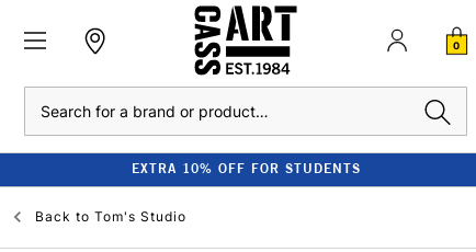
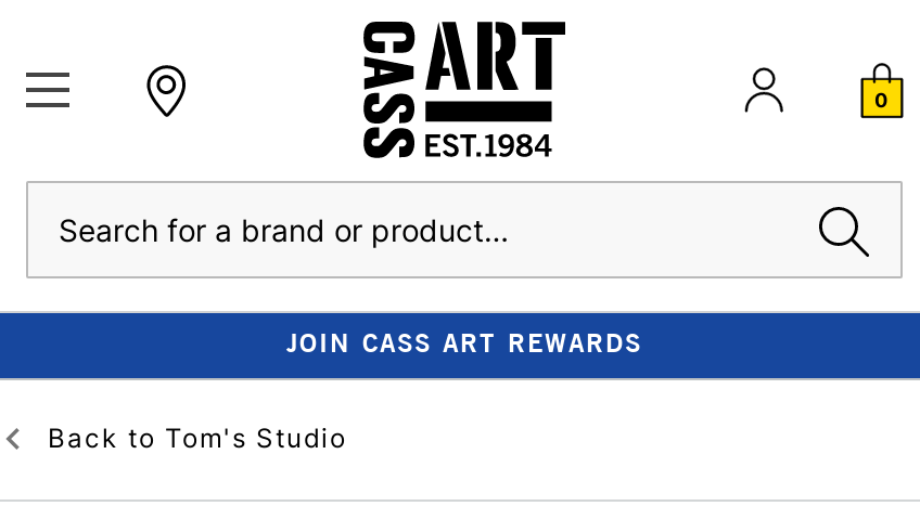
- EXTRA 10% OFF FOR STUDENTS
+ JOIN CASS ART REWARDS
